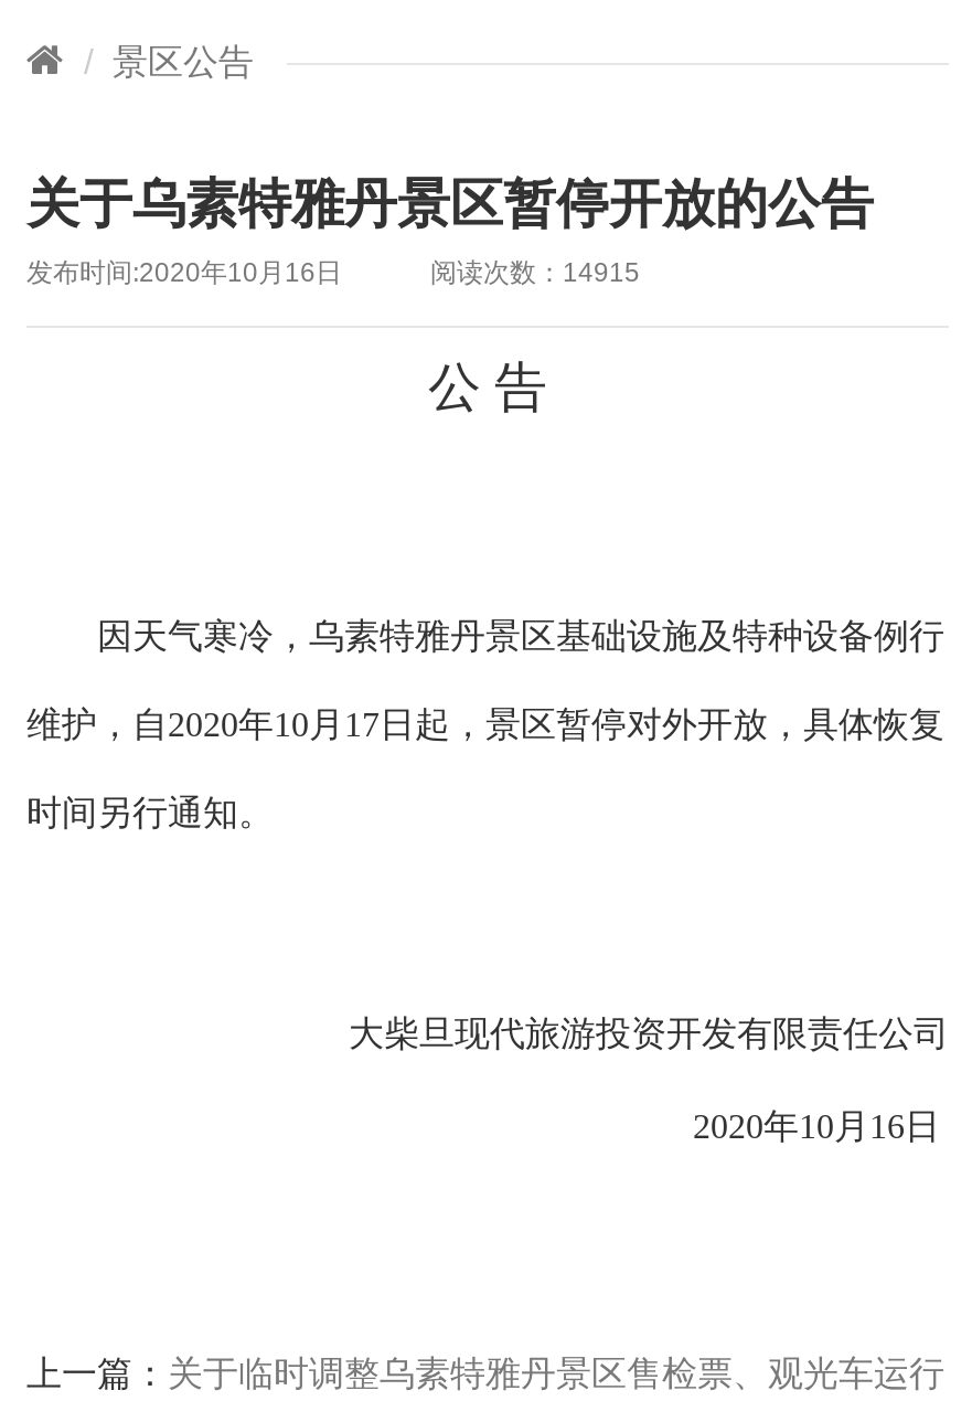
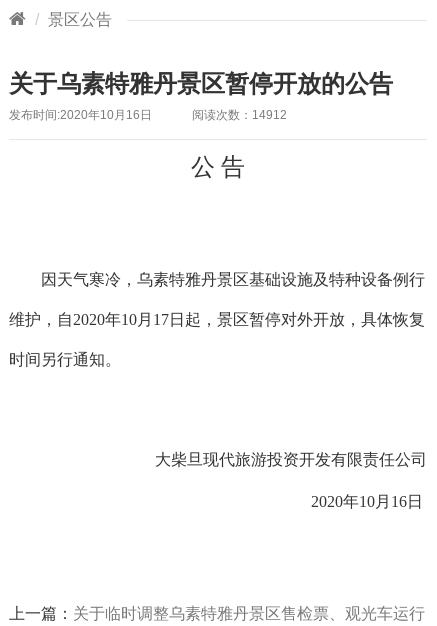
- 阅读次数：14915
+ 阅读次数：14912
